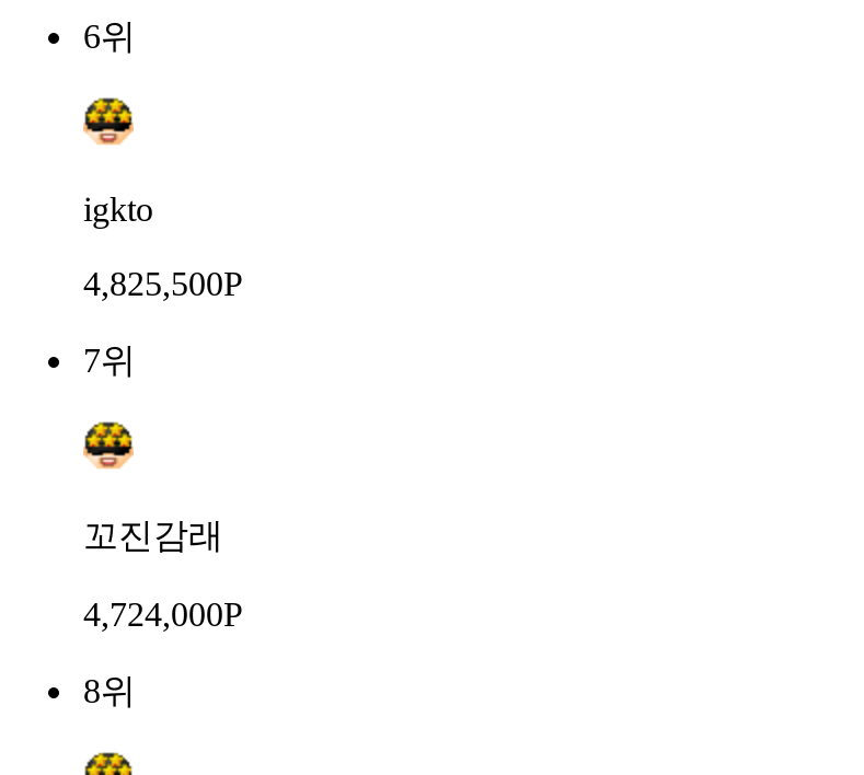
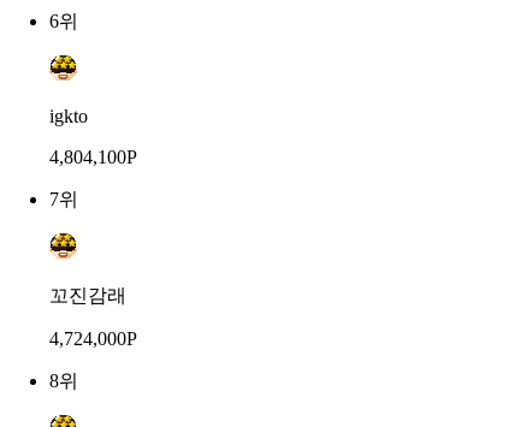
- 4,825,500P
+ 4,804,100P
